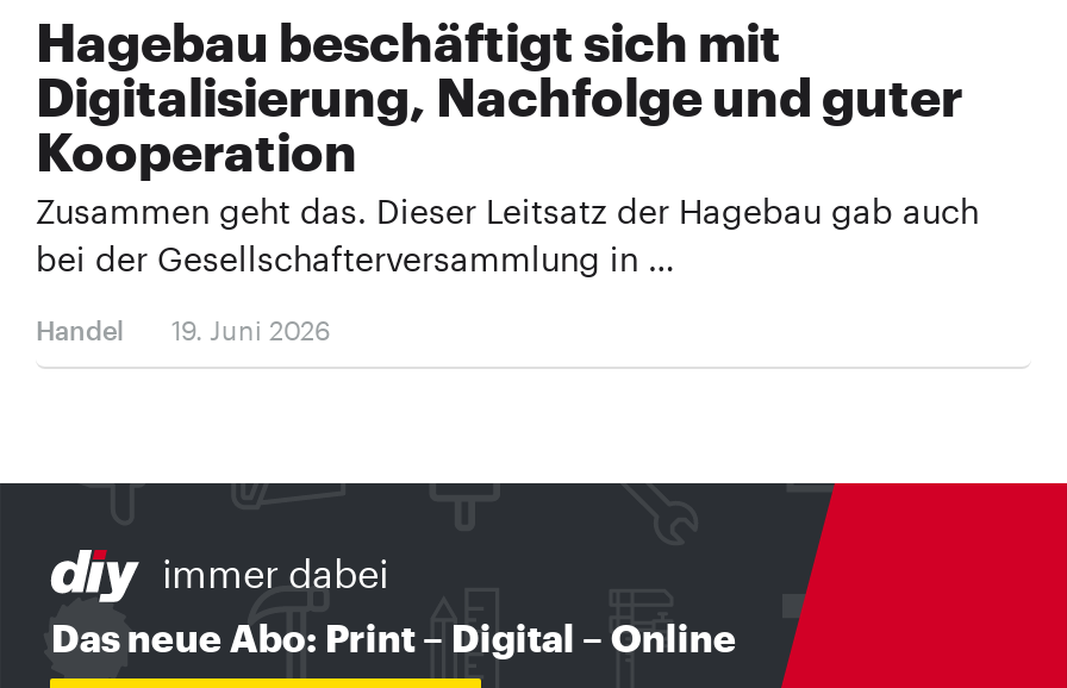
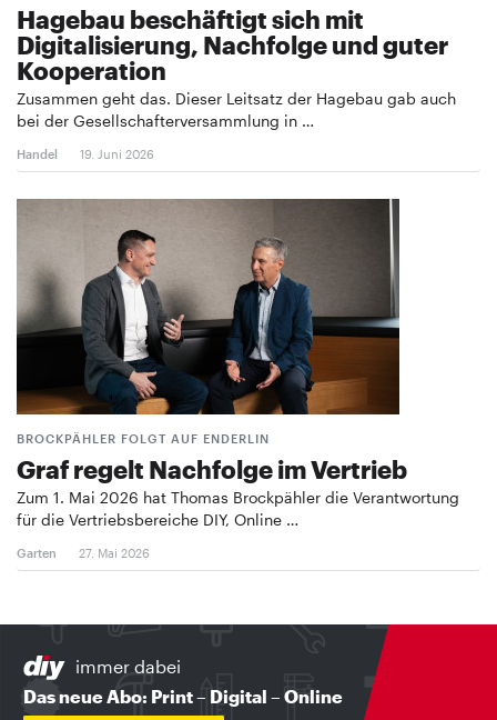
+ [image]
+ BROCKPÄHLER FOLGT AUF ENDERLIN
+ Graf regelt Nachfolge im Vertrieb
+ Zum 1. Mai 2026 hat Thomas Brockpähler die Verantwortung
+ für die Vertriebsbereiche DIY, Online …
+ Garten
+ 27. Mai 2026
